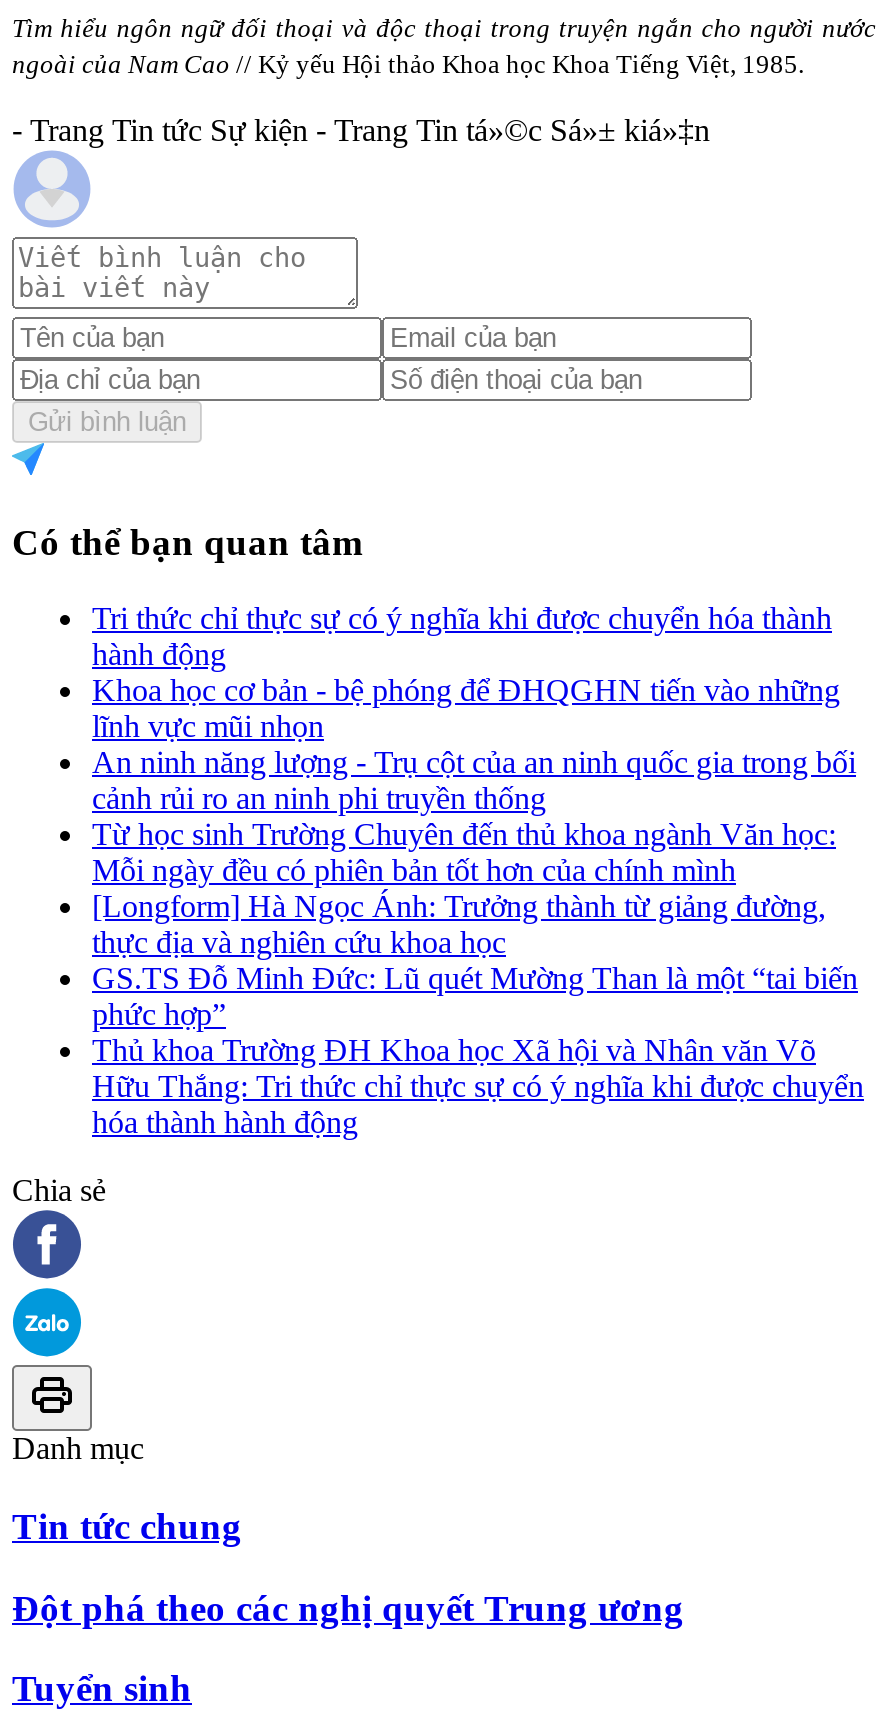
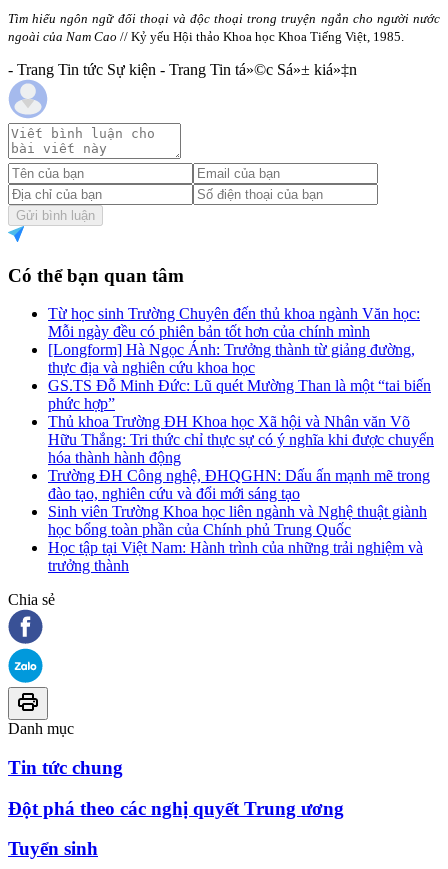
- Tri thức chỉ thực sự có ý nghĩa khi được chuyển hóa thành
- hành động
- Khoa học cơ bản - bệ phóng để ĐHQGHN tiến vào những
- lĩnh vực mũi nhọn
- An ninh năng lượng - Trụ cột của an ninh quốc gia trong bối
- cảnh rủi ro an ninh phi truyền thống

moved up: Từ học sinh Trường Chuyên đến thủ khoa ngành Văn học: | Mỗi ngày đều có phiên bản tốt hơn của chính mình | [Longform] Hà Ngọc Ánh: Trưởng thành từ giảng đường, | ... | Hữu Thắng: Tri thức chỉ thực sự có ý nghĩa khi được chuyển | hóa thành hành động

+ Trường ĐH Công nghệ, ĐHQGHN: Dấu ấn mạnh mẽ trong
+ đào tạo, nghiên cứu và đổi mới sáng tạo
+ Sinh viên Trường Khoa học liên ngành và Nghệ thuật giành
+ học bổng toàn phần của Chính phủ Trung Quốc
+ Học tập tại Việt Nam: Hành trình của những trải nghiệm và
+ trưởng thành
